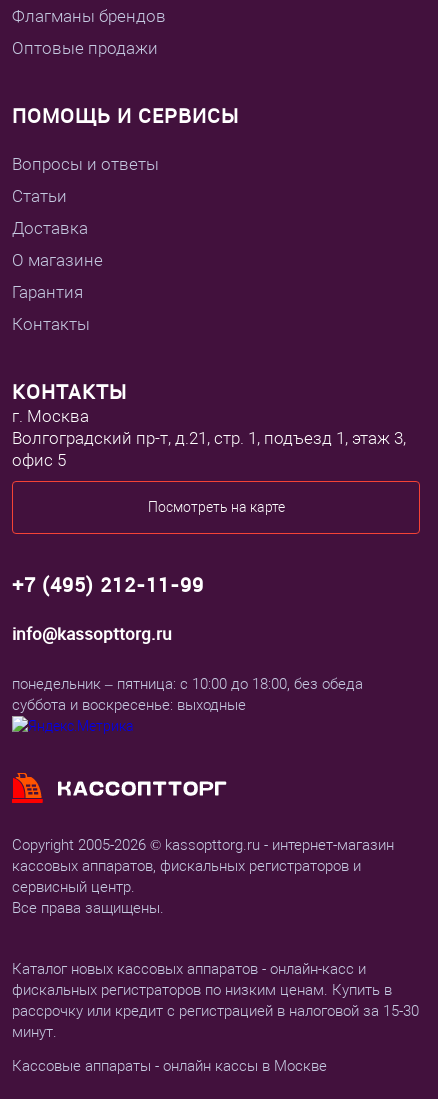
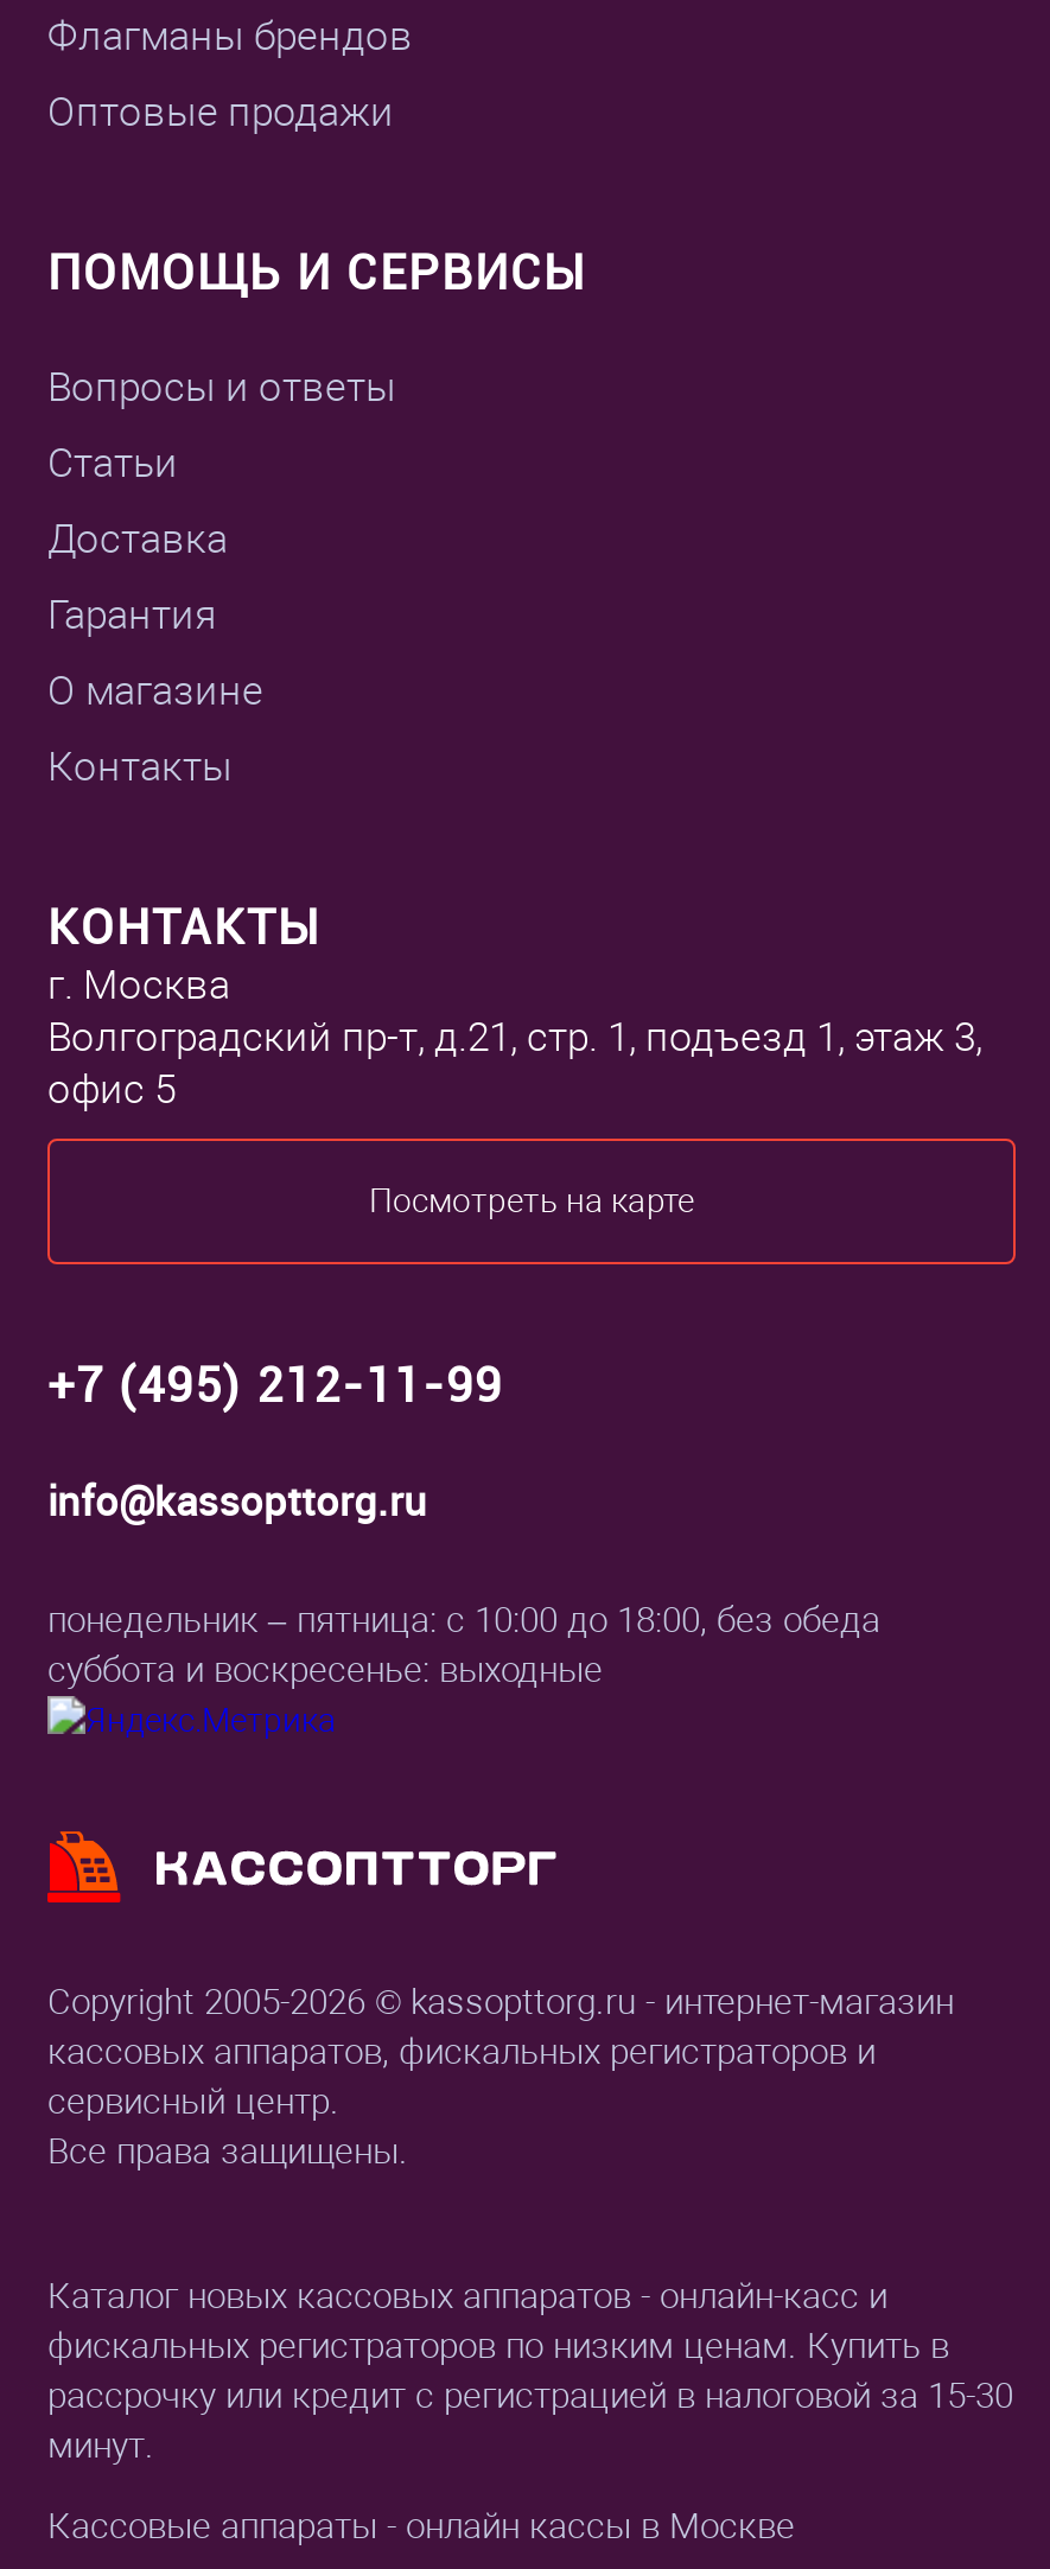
moved down: О магазине

moved up: Гарантия
